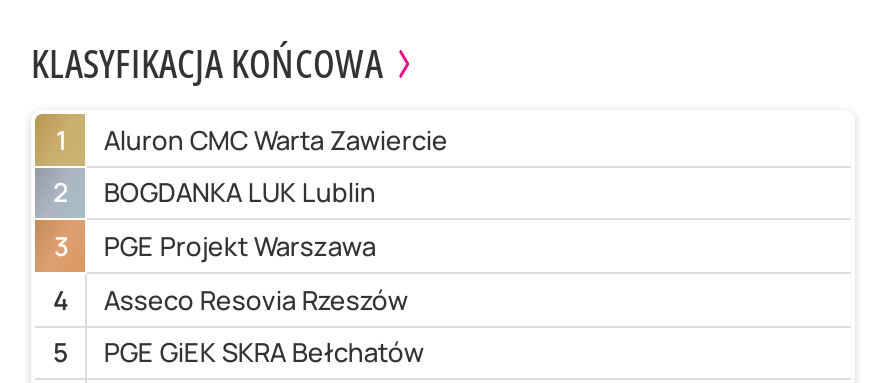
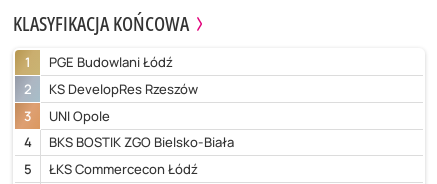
- Aluron CMC Warta Zawiercie
+ PGE Budowlani Łódź

- BOGDANKA LUK Lublin
+ KS DevelopRes Rzeszów

- PGE Projekt Warszawa
+ UNI Opole

- Asseco Resovia Rzeszów
+ BKS BOSTIK ZGO Bielsko-Biała

- PGE GiEK SKRA Bełchatów
+ ŁKS Commercecon Łódź
